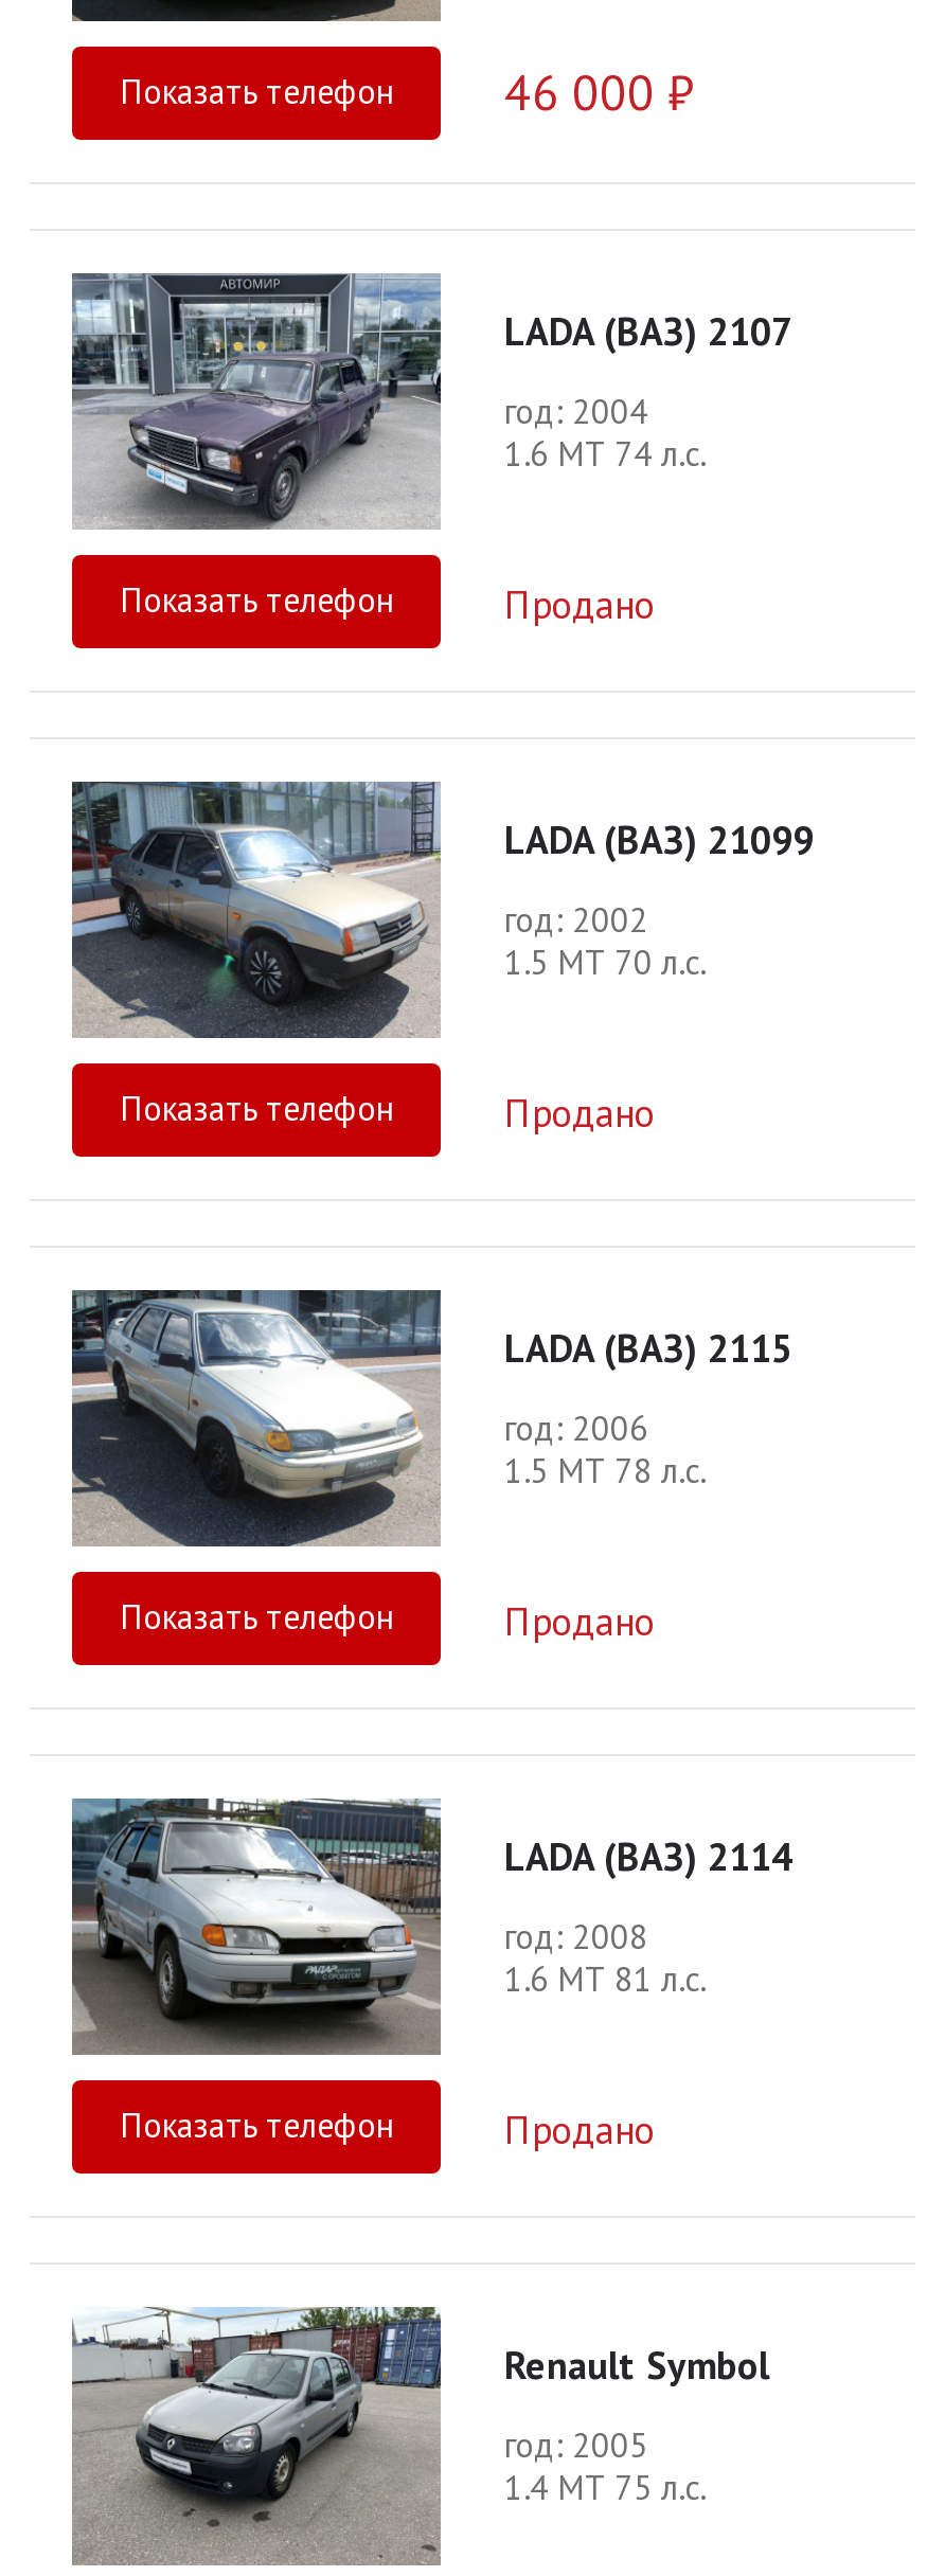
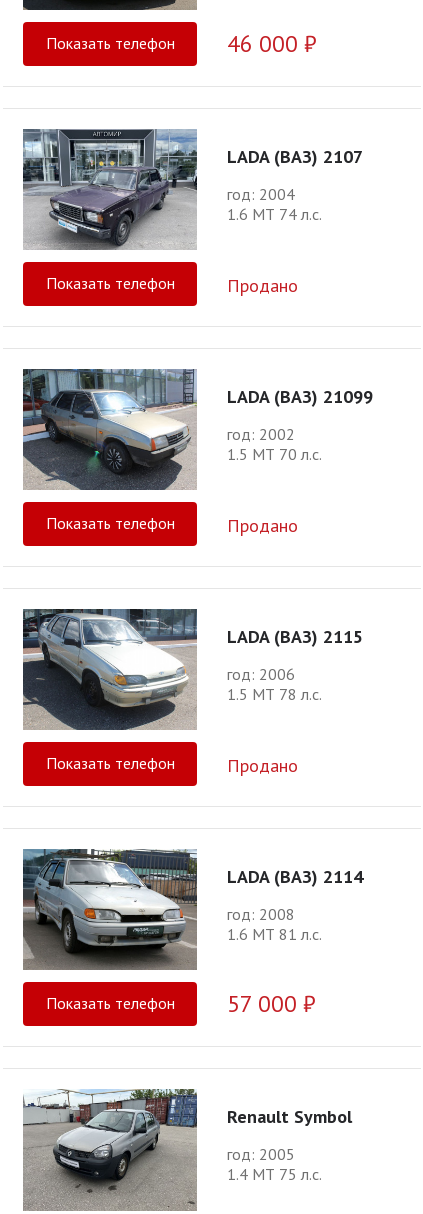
- Продано
+ 57 000 ₽
